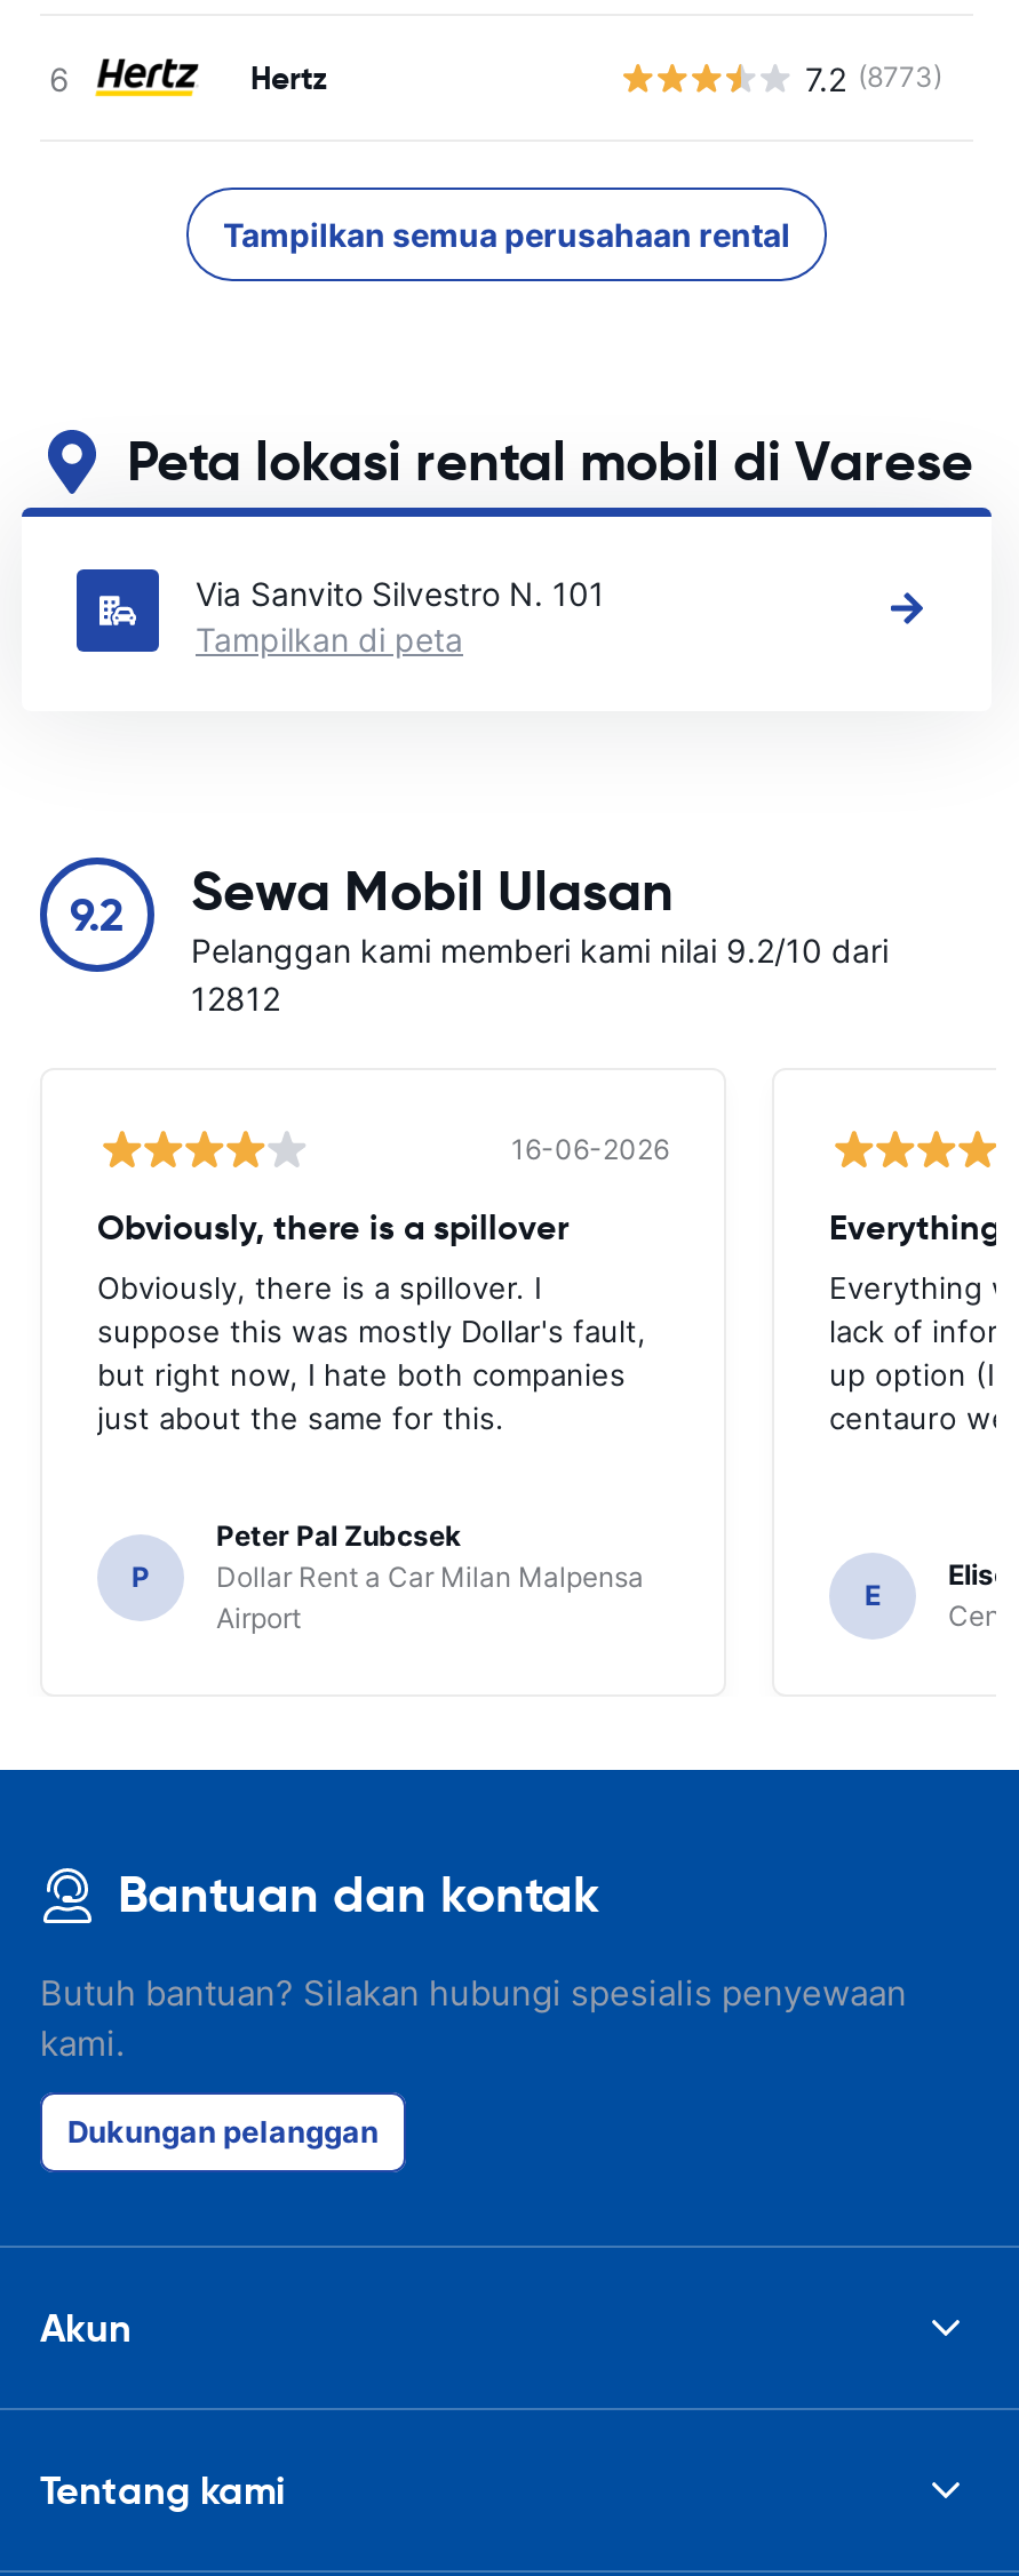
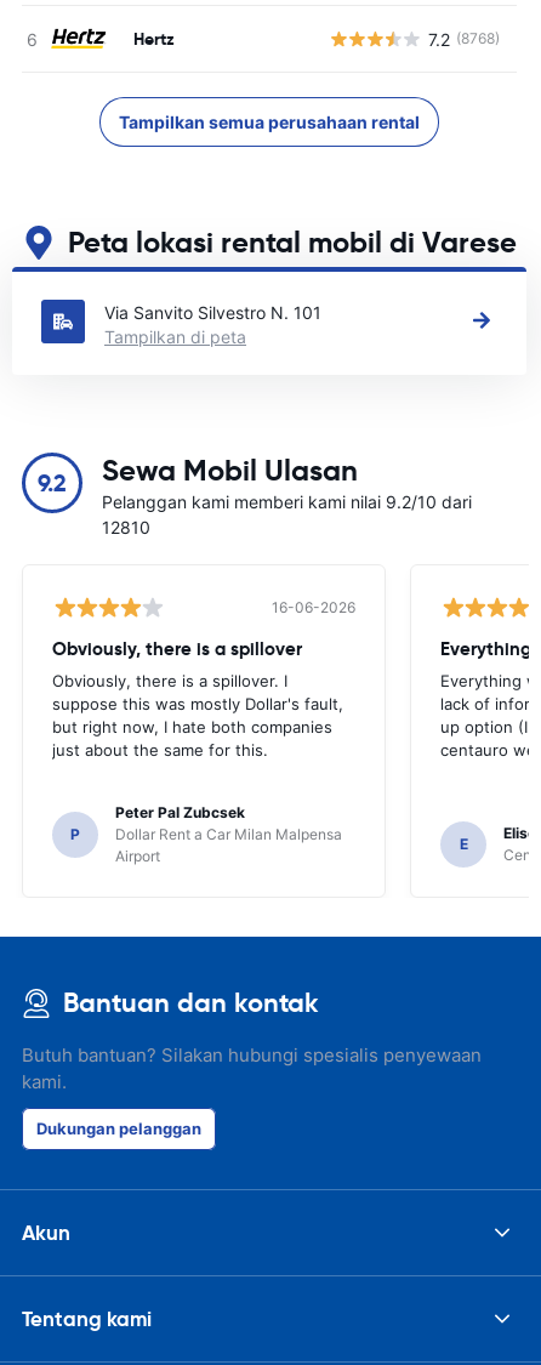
- 7.2 (8773)
+ 7.2 (8768)

- 12812
+ 12810
